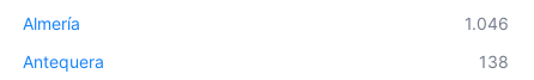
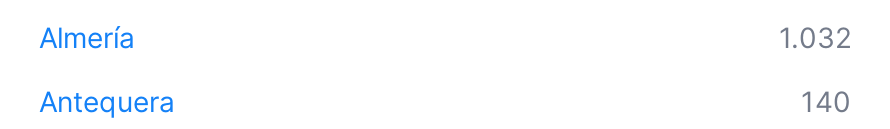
- 1.046
+ 1.032

- 138
+ 140
